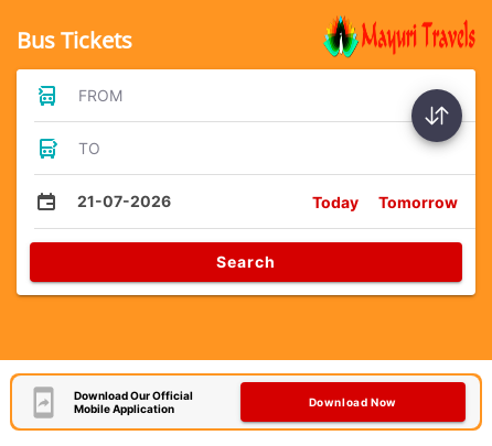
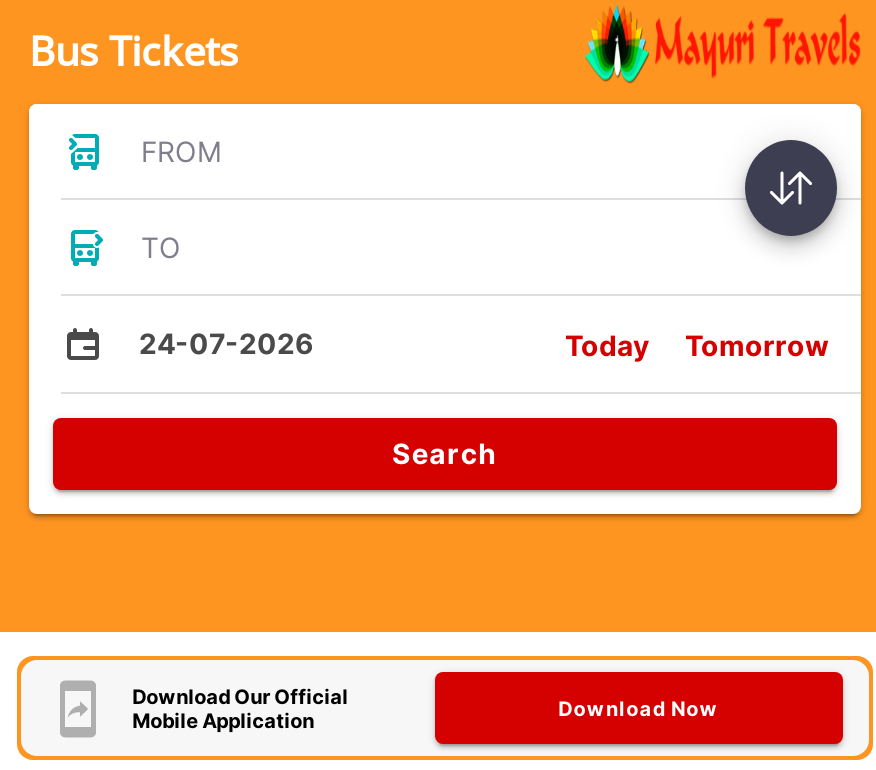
- 21-07-2026
+ 24-07-2026
